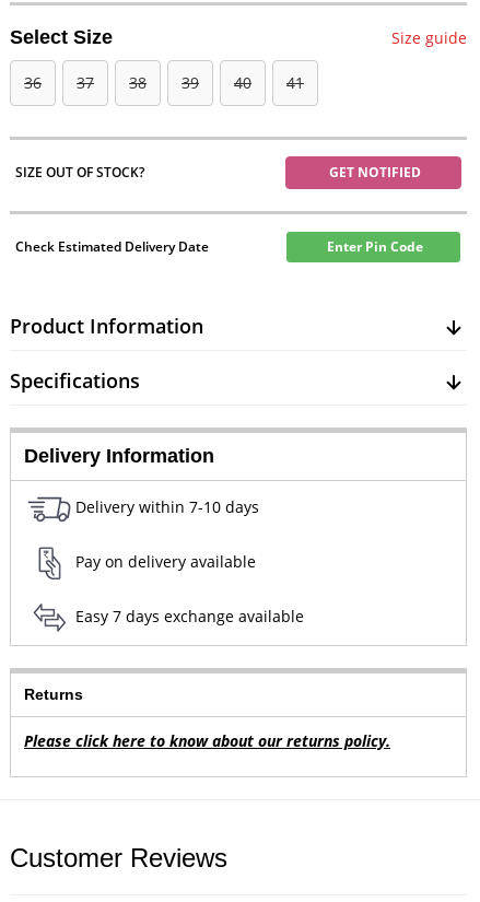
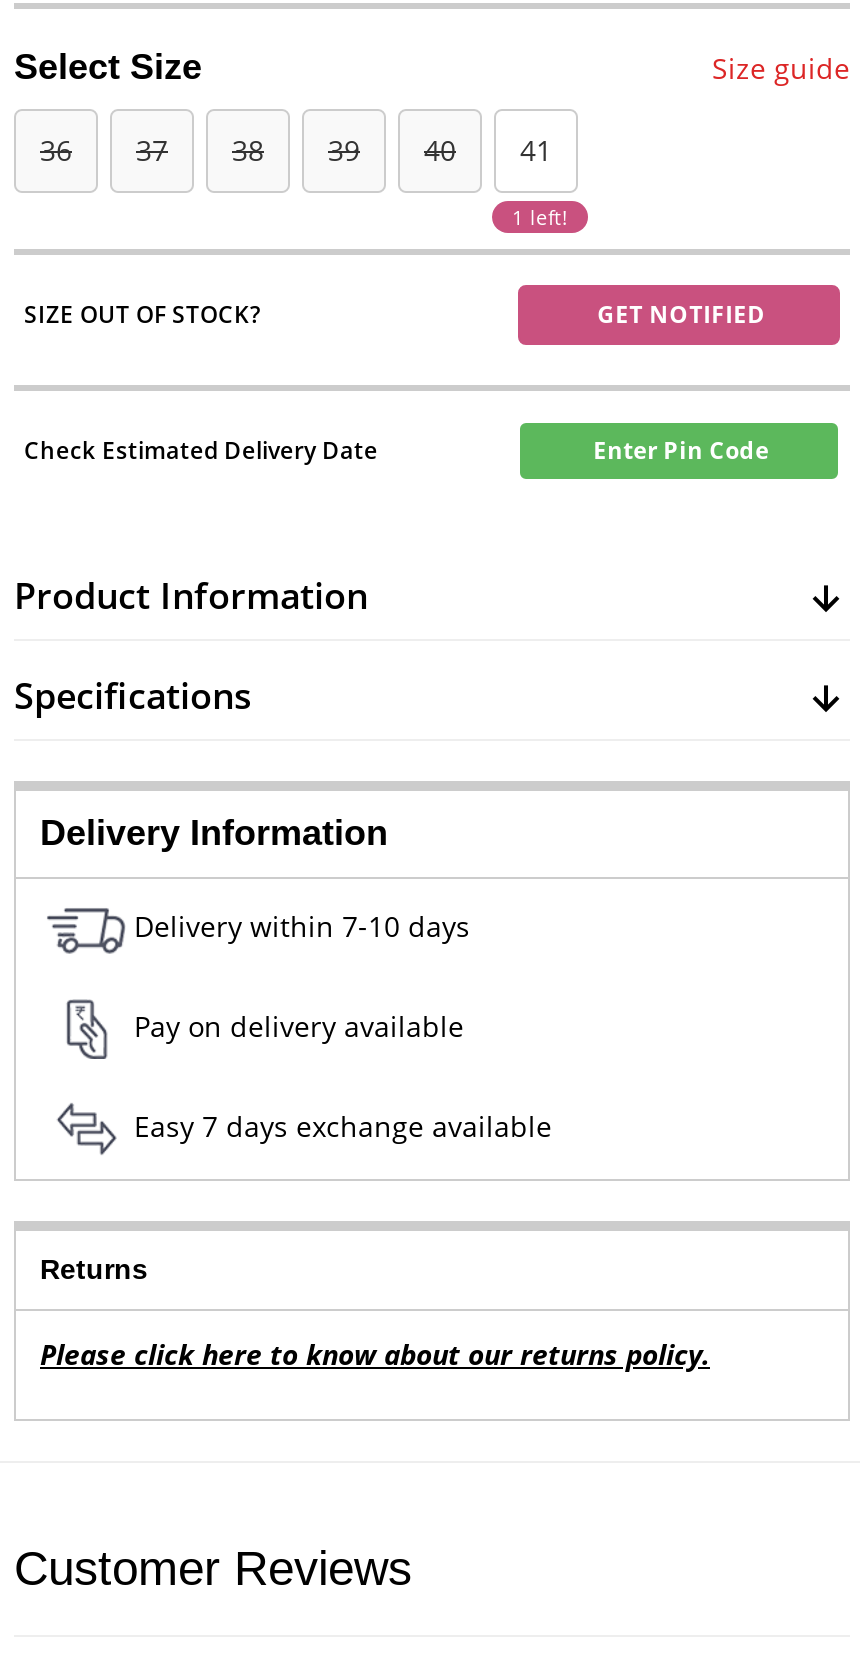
+ 1 left!
